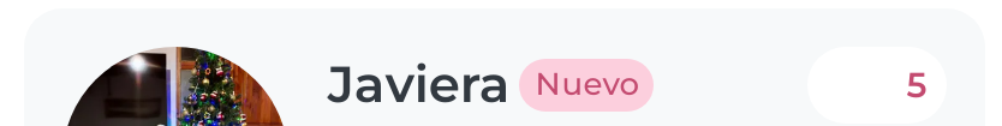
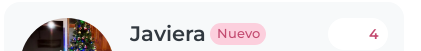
- 5
+ 4
